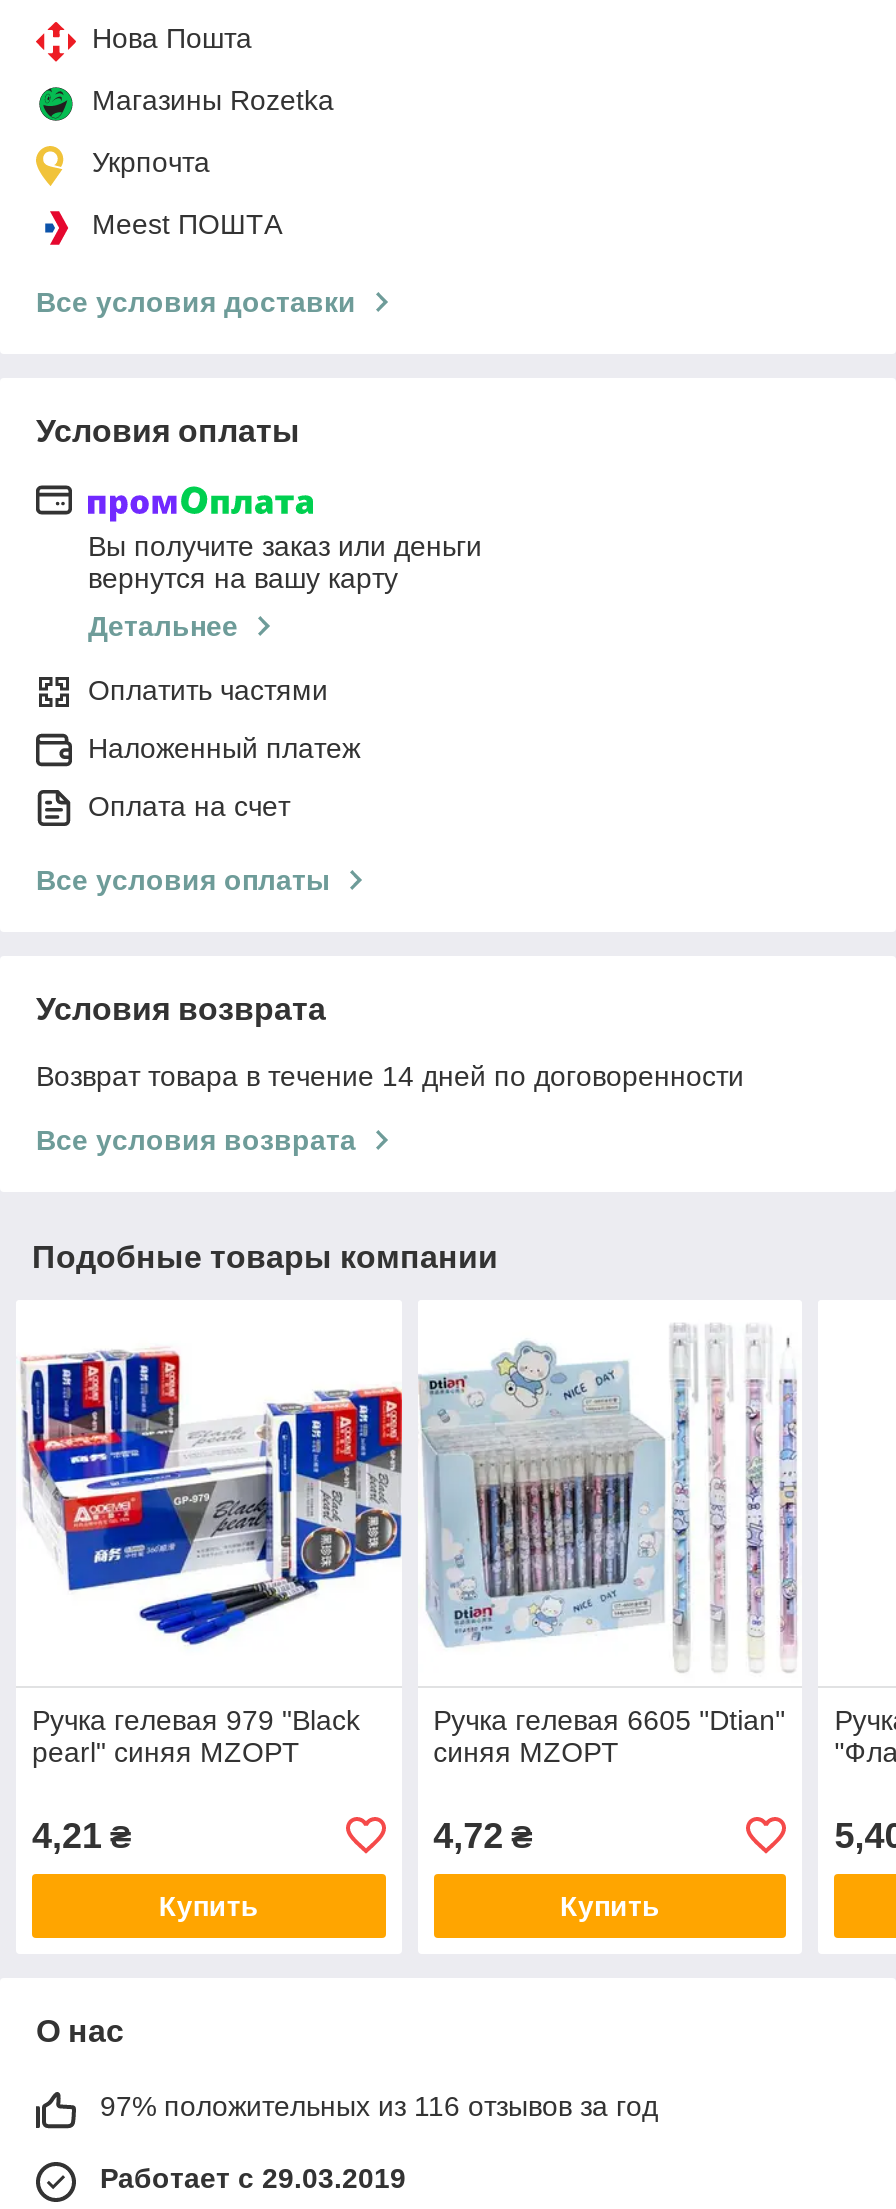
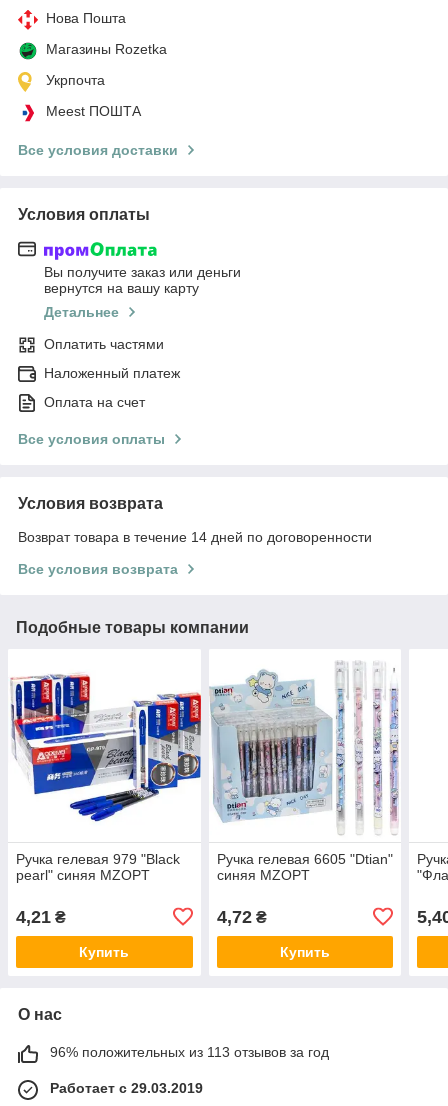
- 97% положительных из 116 отзывов за год
+ 96% положительных из 113 отзывов за год
